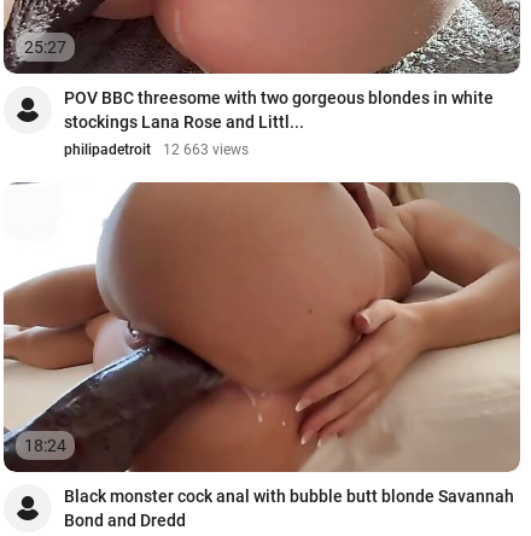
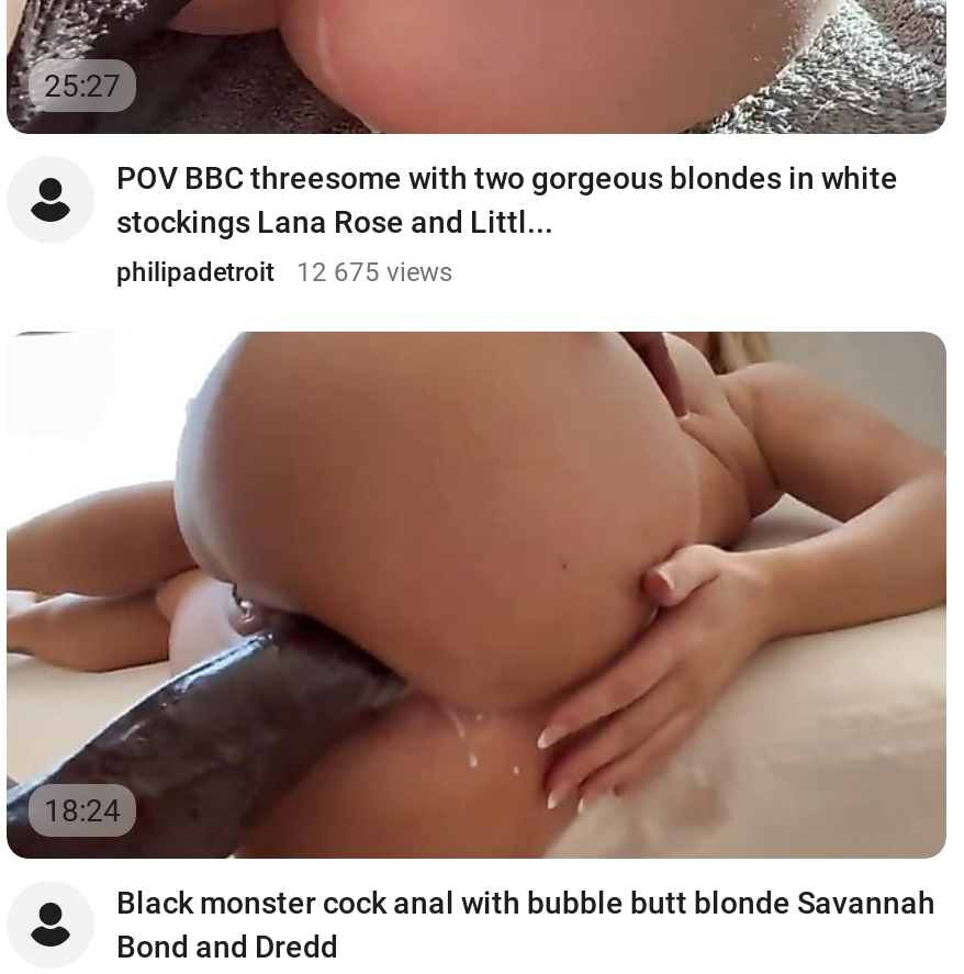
- philipadetroit 12 663 views
+ philipadetroit 12 675 views
